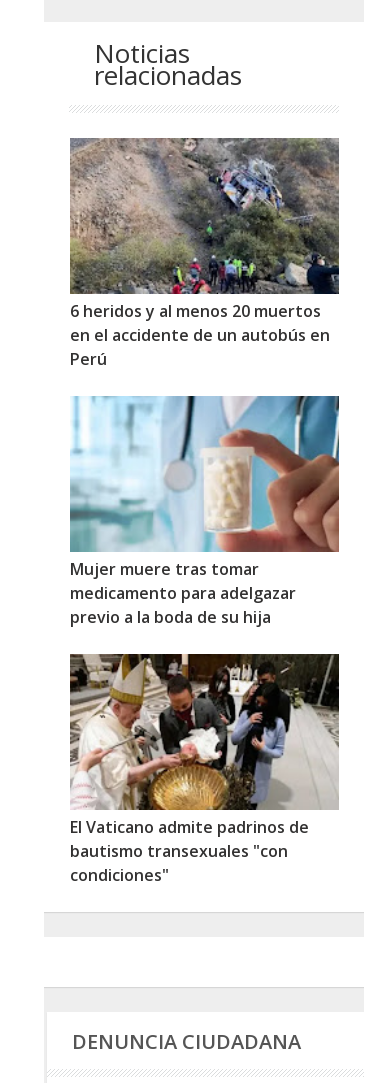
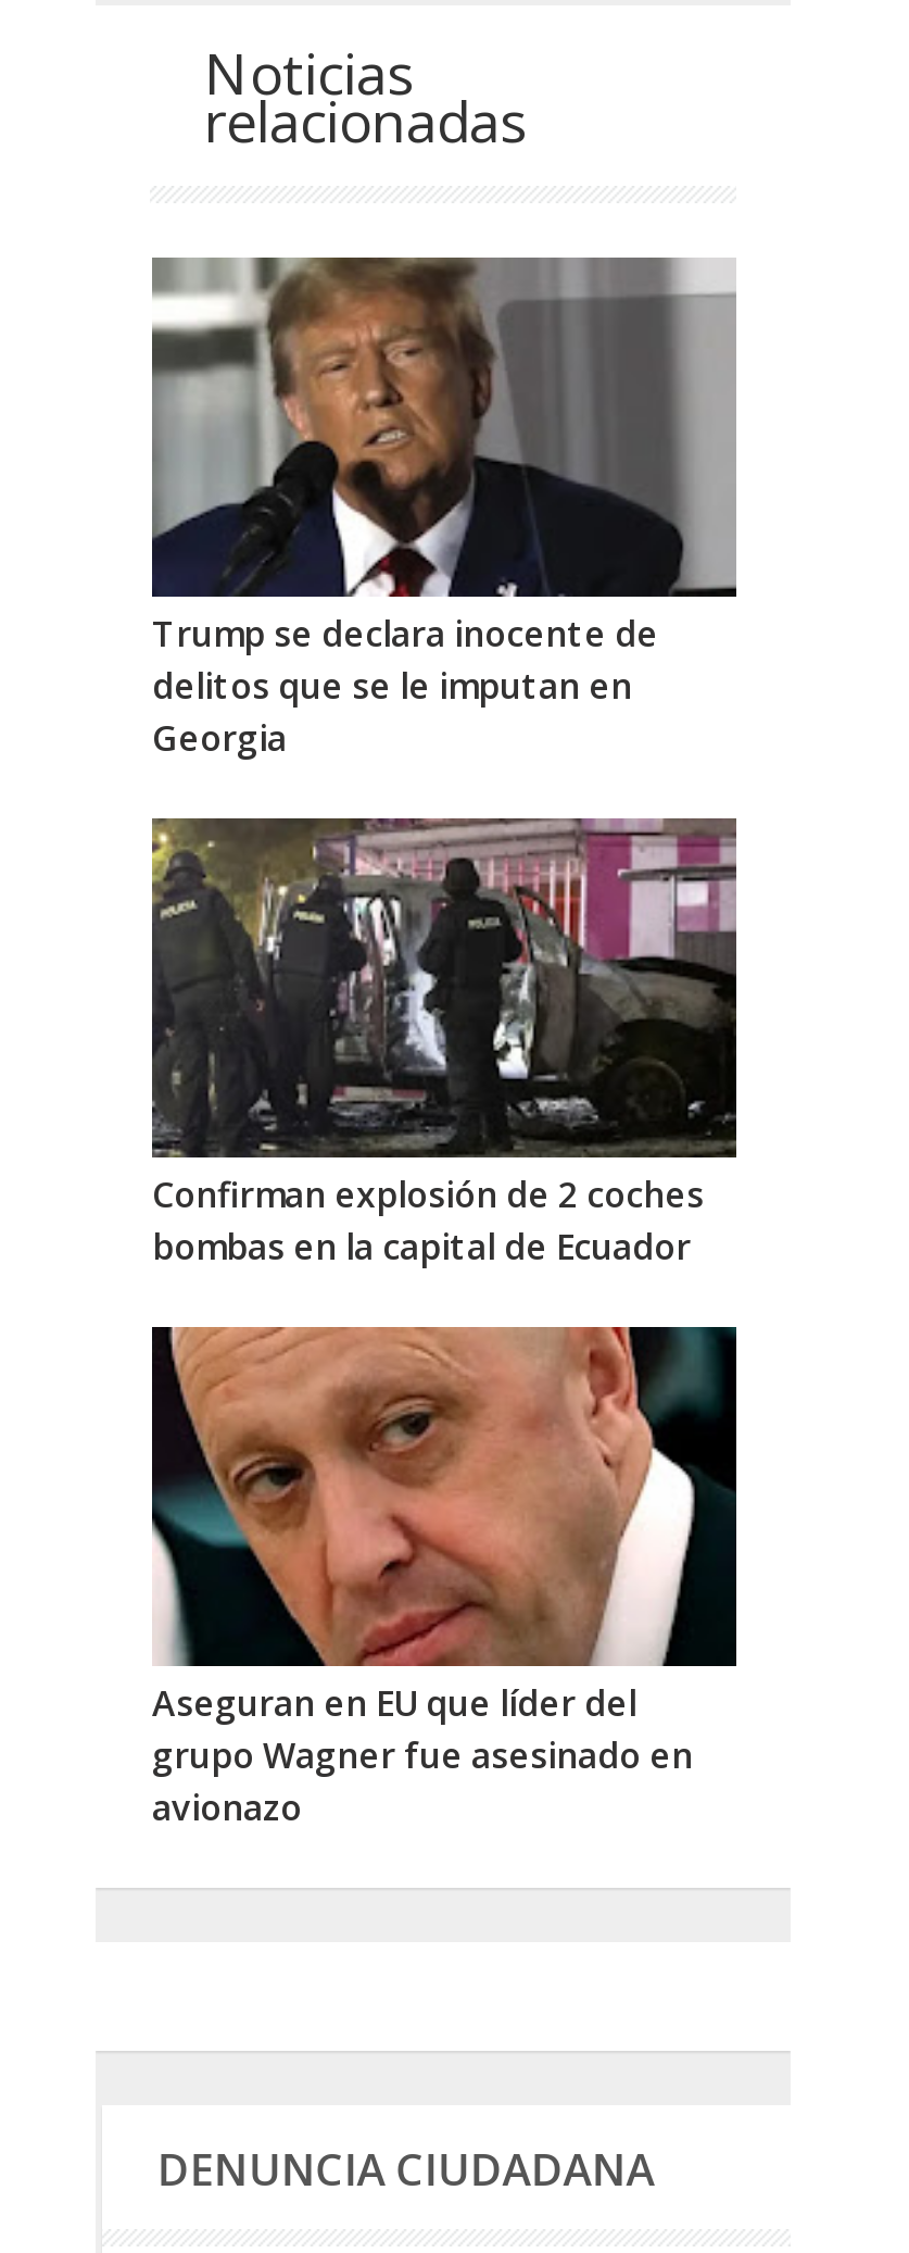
- [image]
- 6 heridos y al menos 20 muertos
- en el accidente de un autobús en
- Perú
+ [image]
+ Trump se declara inocente de
+ delitos que se le imputan en
+ Georgia

- [image]
- Mujer muere tras tomar
- medicamento para adelgazar
- previo a la boda de su hija
+ [image]
+ Confirman explosión de 2 coches
+ bombas en la capital de Ecuador

- [image]
- El Vaticano admite padrinos de
- bautismo transexuales "con
- condiciones"
+ [image]
+ Aseguran en EU que líder del
+ grupo Wagner fue asesinado en
+ avionazo
